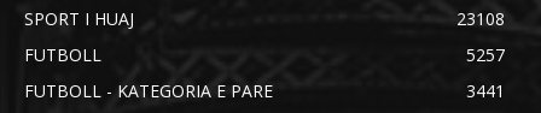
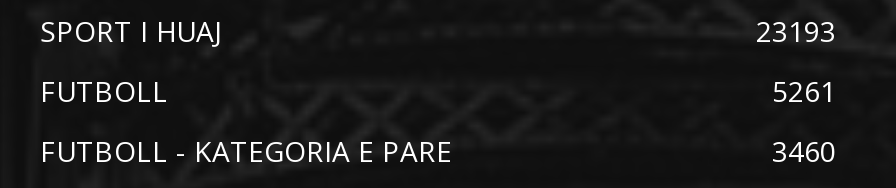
- 23108
+ 23193

- 5257
+ 5261

- 3441
+ 3460
